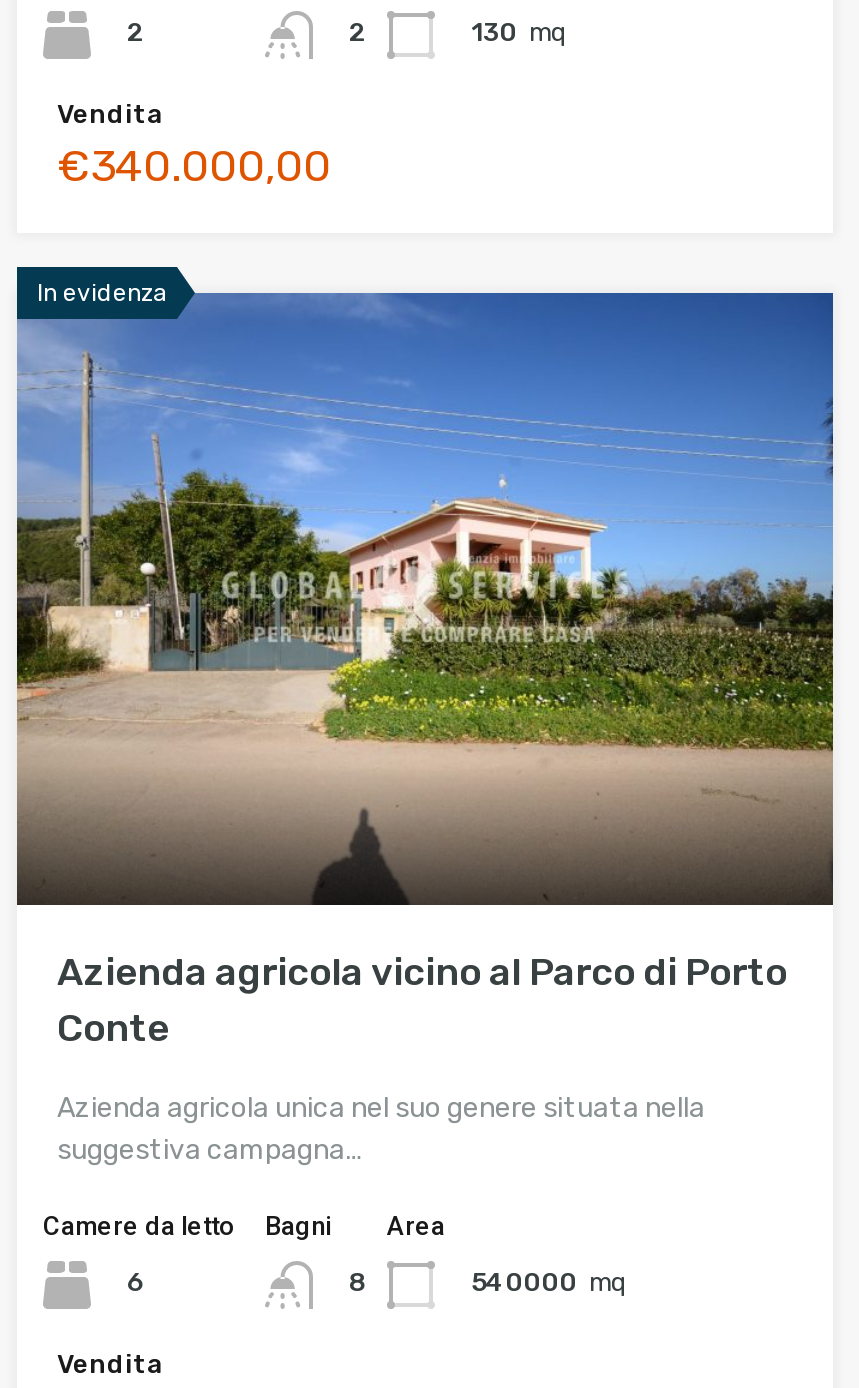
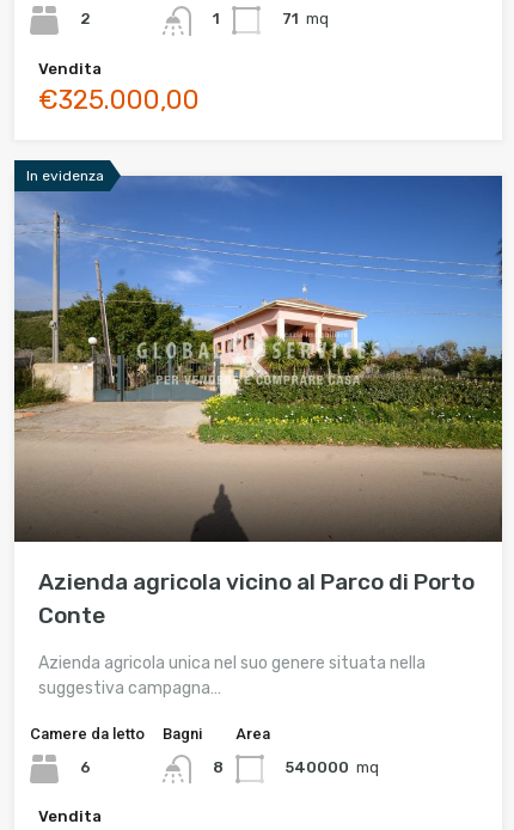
- 2
+ 1

- 130 mq
+ 71 mq

- €340.000,00
+ €325.000,00
